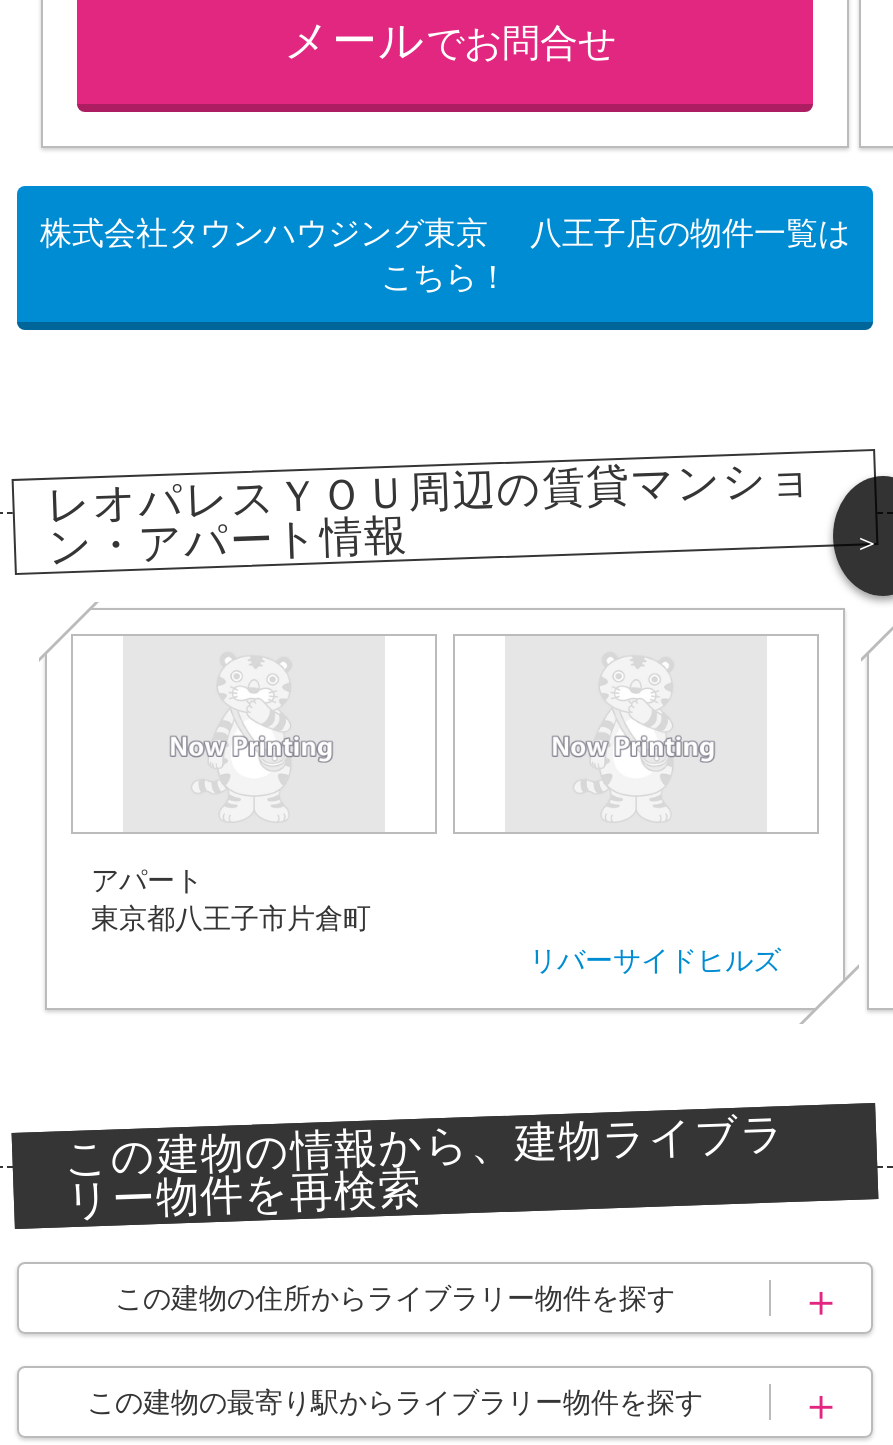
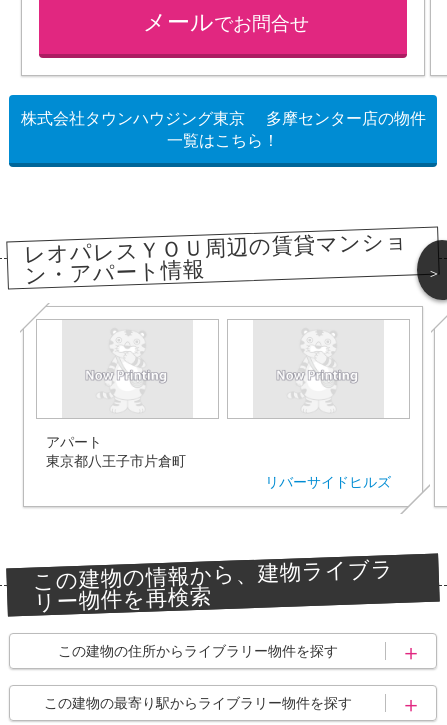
- 株式会社タウンハウジング東京 八王子店の物件一覧は
- こちら！
+ 株式会社タウンハウジング東京 多摩センター店の物件
+ 一覧はこちら！
